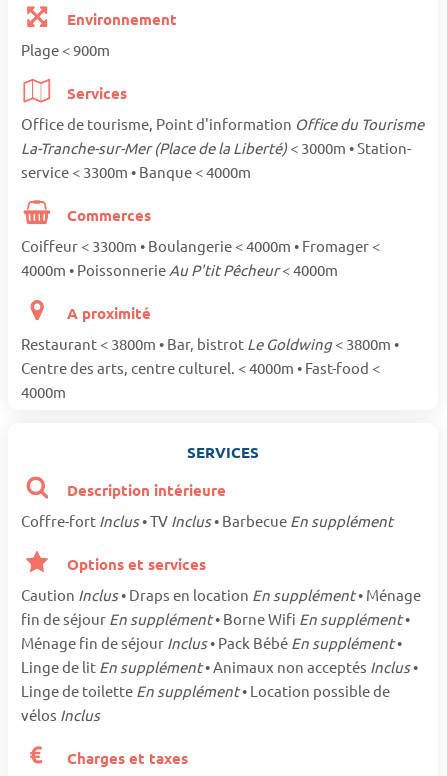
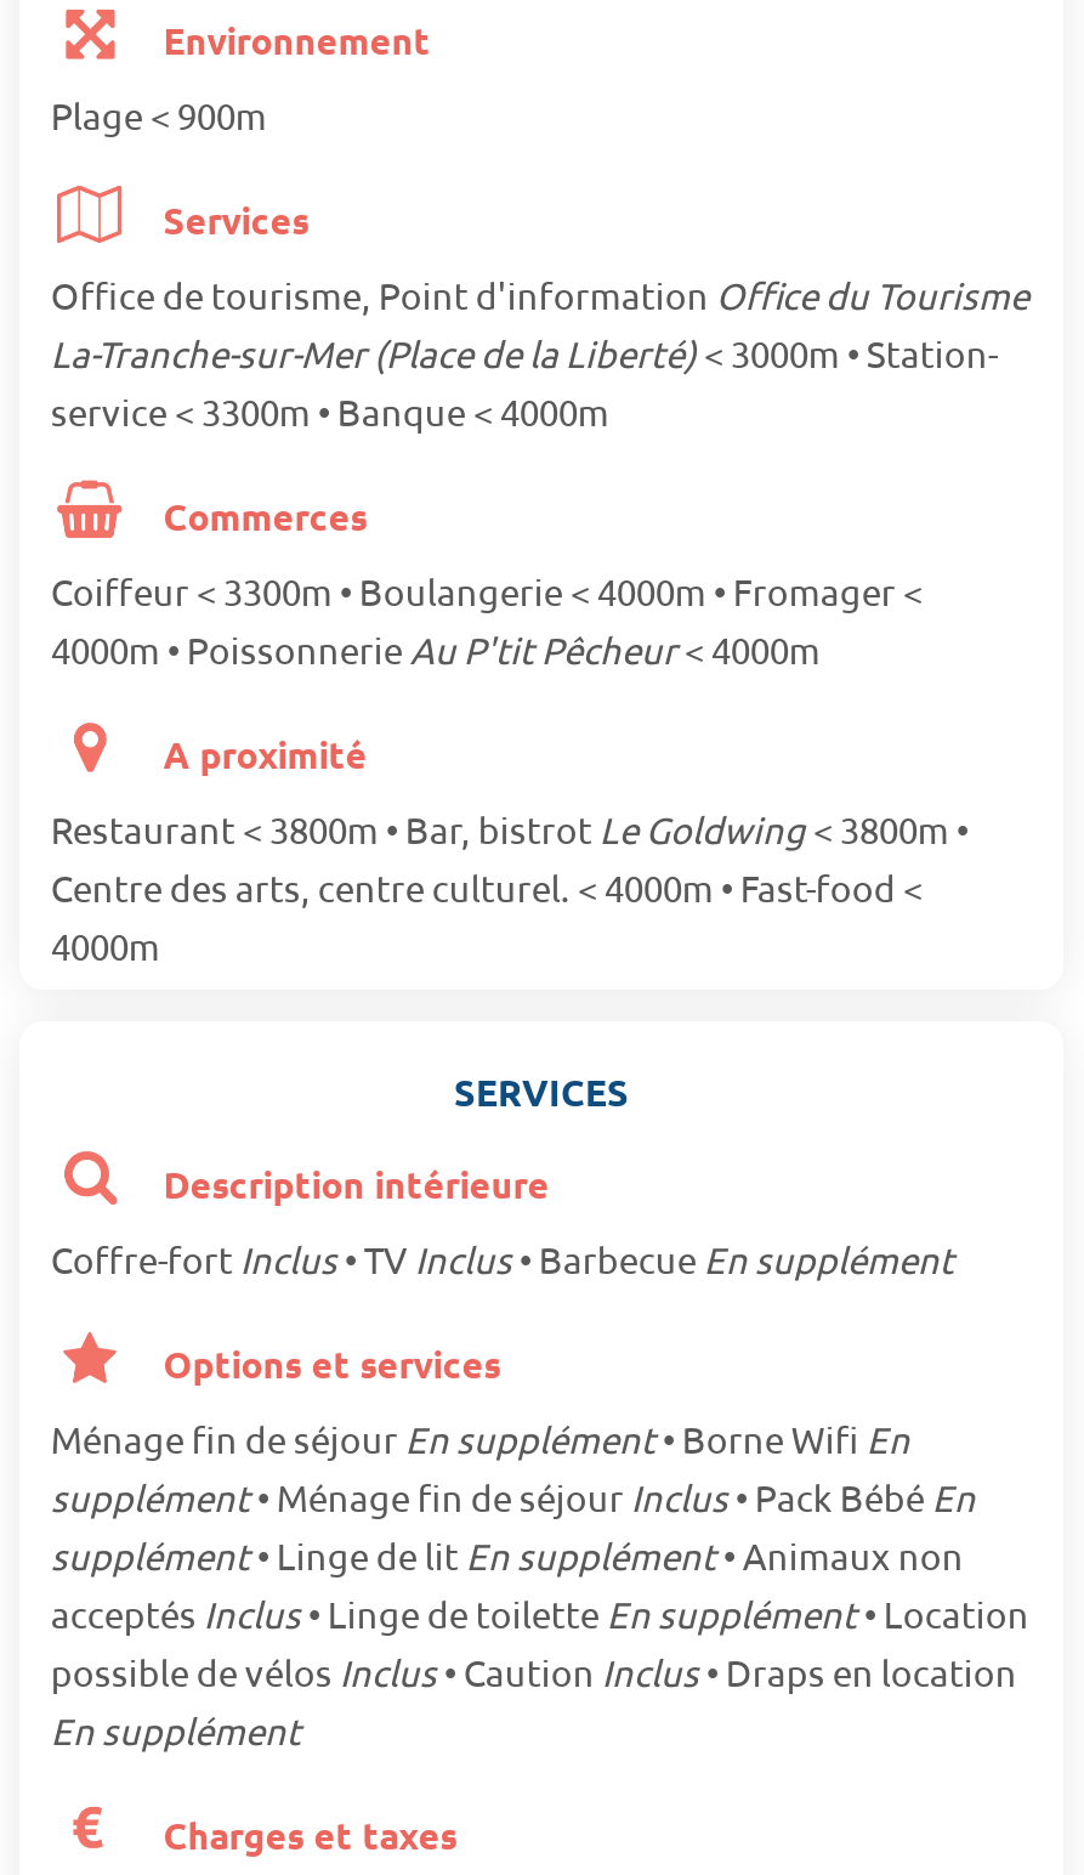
- Caution Inclus • Draps en location En supplément• Ménage
- fin de séjour En supplément• Borne Wifi En supplément•
- Ménage fin de séjour Inclus • Pack Bébé En supplément•
- Linge de lit En supplément• Animaux non acceptés Inclus •
- Linge de toilette En supplément• Location possible de
- vélos Inclus
+ Ménage fin de séjour En supplément• Borne Wifi En
+ supplément• Ménage fin de séjour Inclus• Pack Bébé En
+ supplément• Linge de lit En supplément• Animaux non
+ acceptés Inclus• Linge de toilette En supplément• Location
+ possible de vélos Inclus• Caution Inclus• Draps en location
+ En supplément
